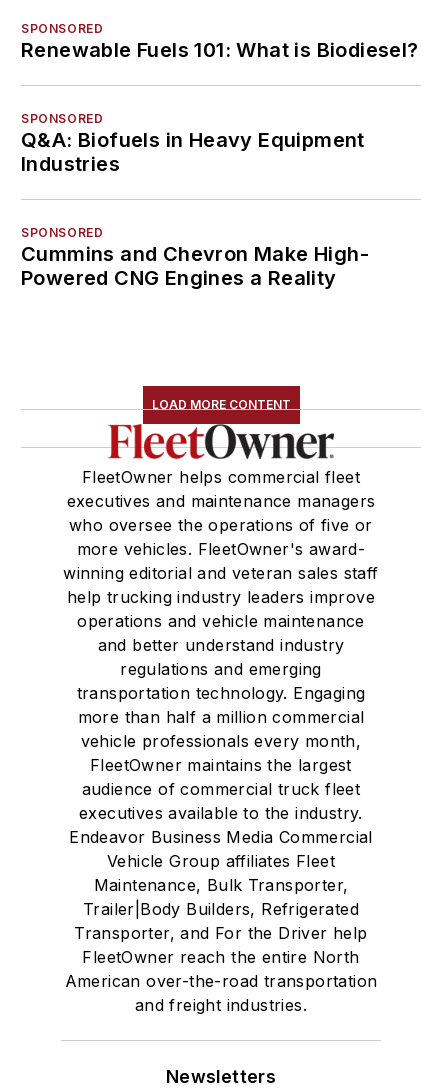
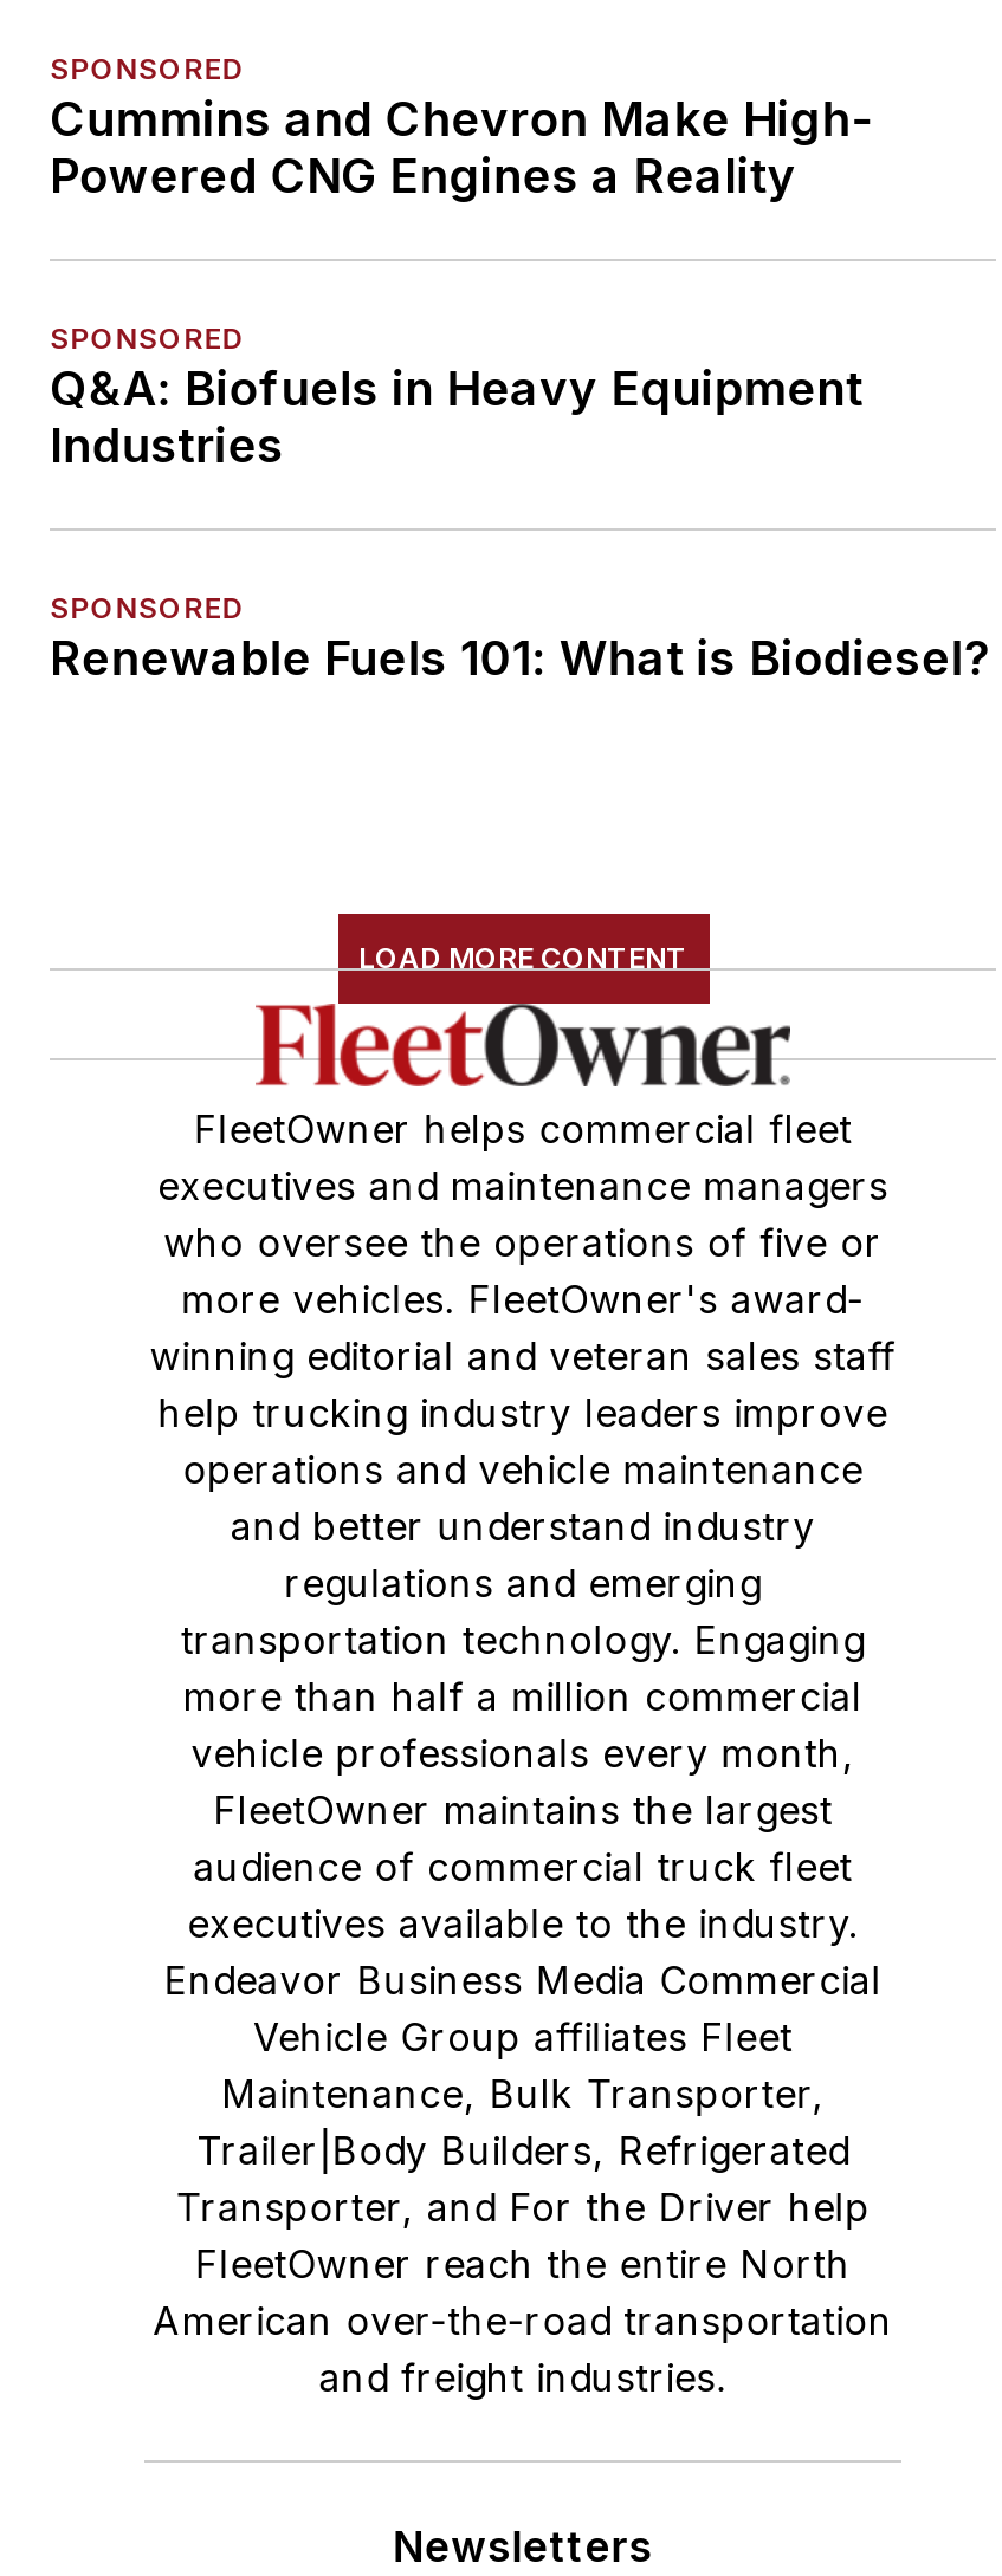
moved down: Renewable Fuels 101: What is Biodiesel?

moved down: SPONSORED | Q&A: Biofuels in Heavy Equipment | Industries | SPONSORED

moved up: Cummins and Chevron Make High- | Powered CNG Engines a Reality
